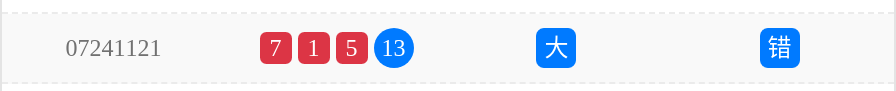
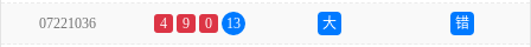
- 07241121
+ 07221036

- 7
+ 4

- 1
+ 9

- 5
+ 0
